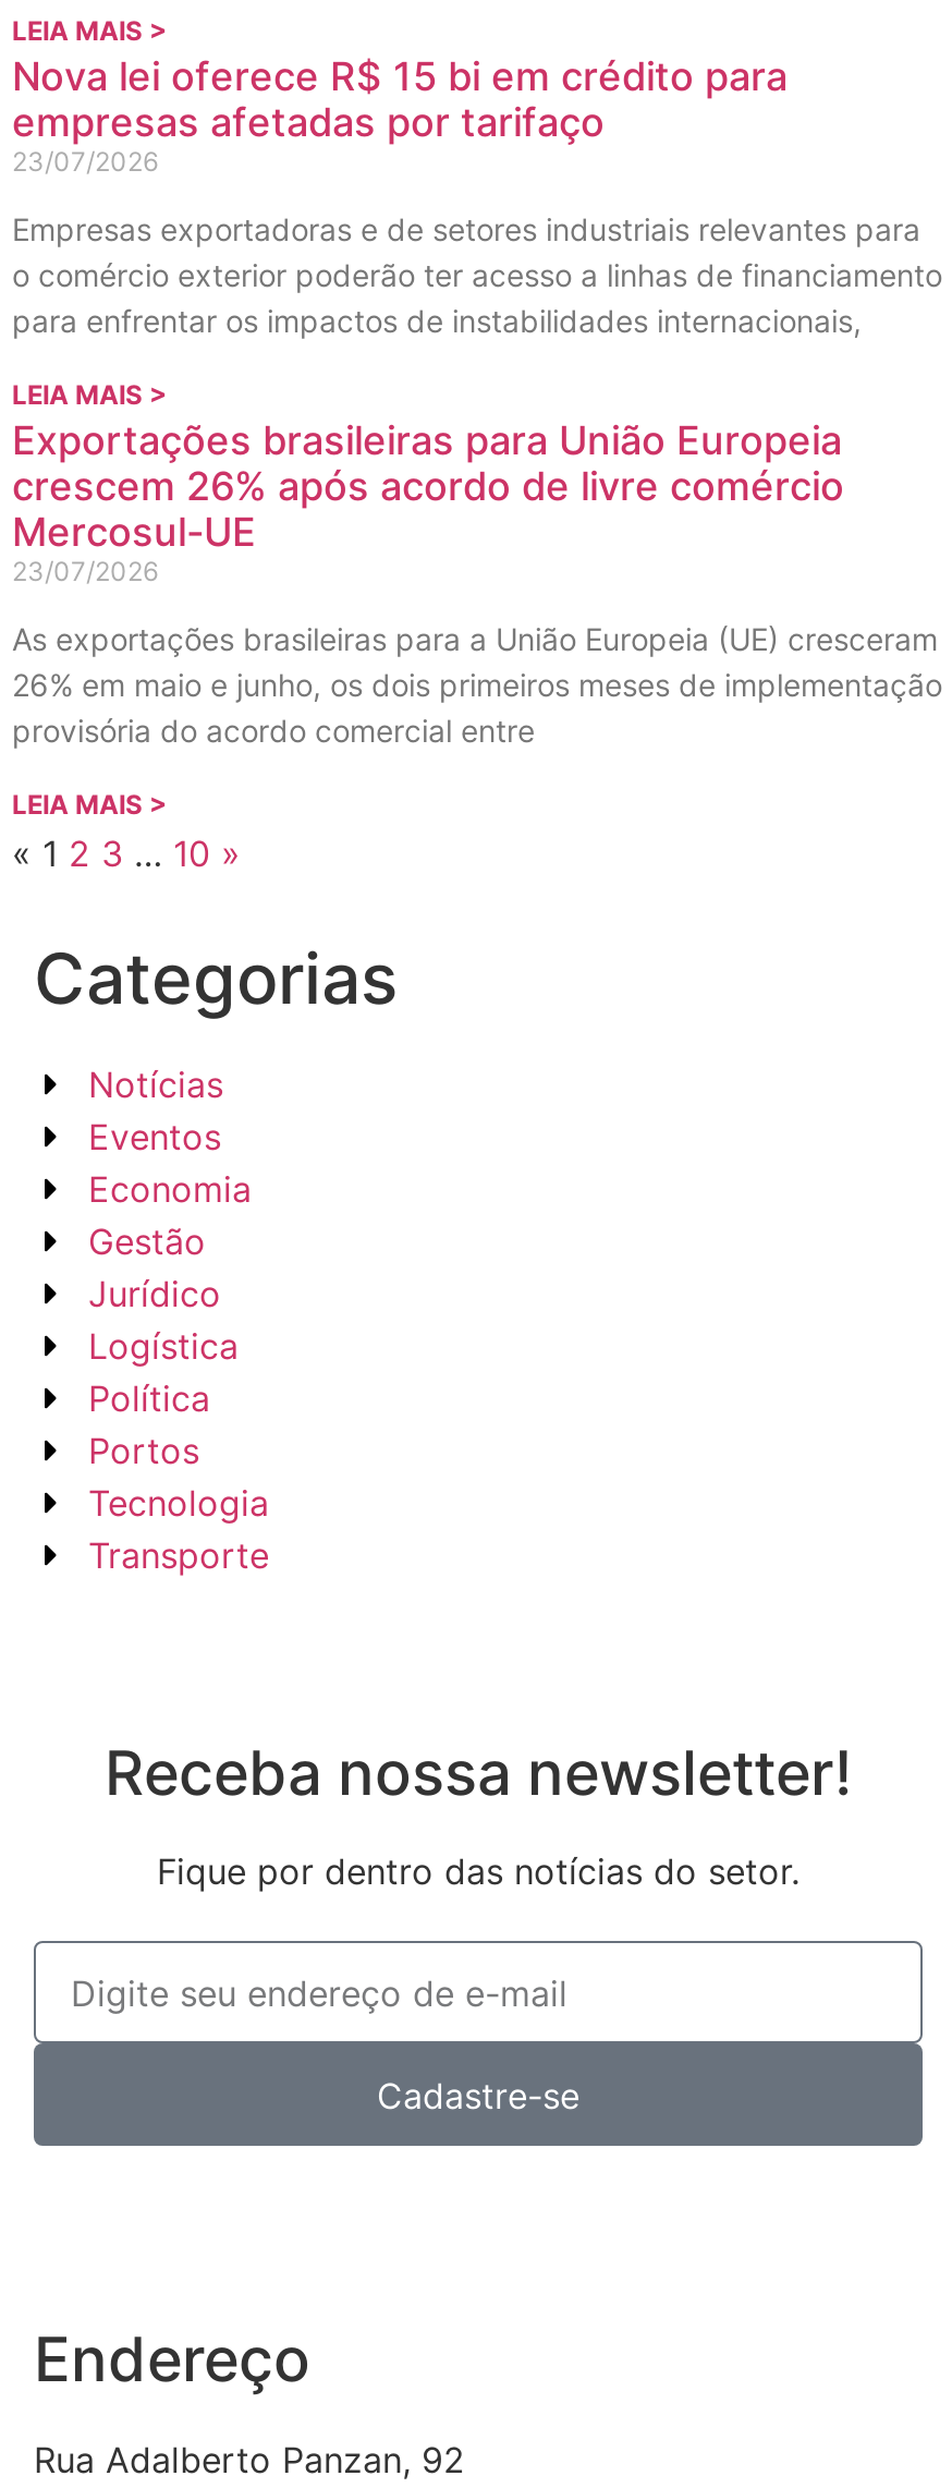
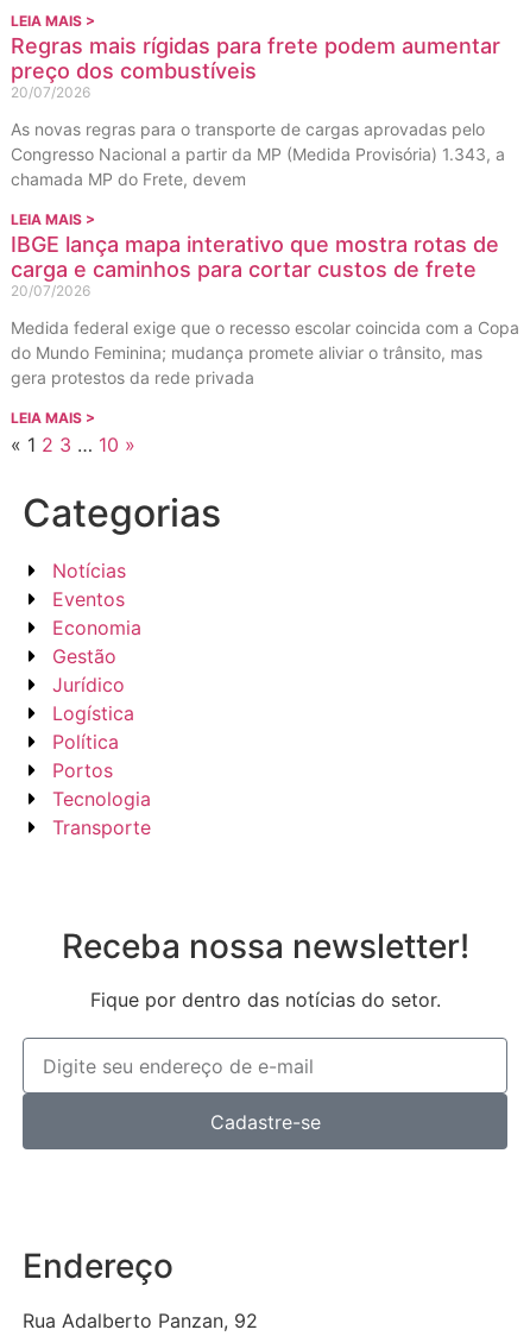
- Nova lei oferece R$ 15 bi em crédito para
- empresas afetadas por tarifaço
- 23/07/2026
+ Regras mais rígidas para frete podem aumentar
+ preço dos combustíveis
+ 20/07/2026

- Empresas exportadoras e de setores industriais relevantes para
- o comércio exterior poderão ter acesso a linhas de financiamento
- para enfrentar os impactos de instabilidades internacionais,
+ As novas regras para o transporte de cargas aprovadas pelo
+ Congresso Nacional a partir da MP (Medida Provisória) 1.343, a
+ chamada MP do Frete, devem

- Exportações brasileiras para União Europeia
- crescem 26% após acordo de livre comércio
- Mercosul-UE
- 23/07/2026
+ IBGE lança mapa interativo que mostra rotas de
+ carga e caminhos para cortar custos de frete
+ 20/07/2026

- As exportações brasileiras para a União Europeia (UE) cresceram
- 26% em maio e junho, os dois primeiros meses de implementação
- provisória do acordo comercial entre
+ Medida federal exige que o recesso escolar coincida com a Copa
+ do Mundo Feminina; mudança promete aliviar o trânsito, mas
+ gera protestos da rede privada
